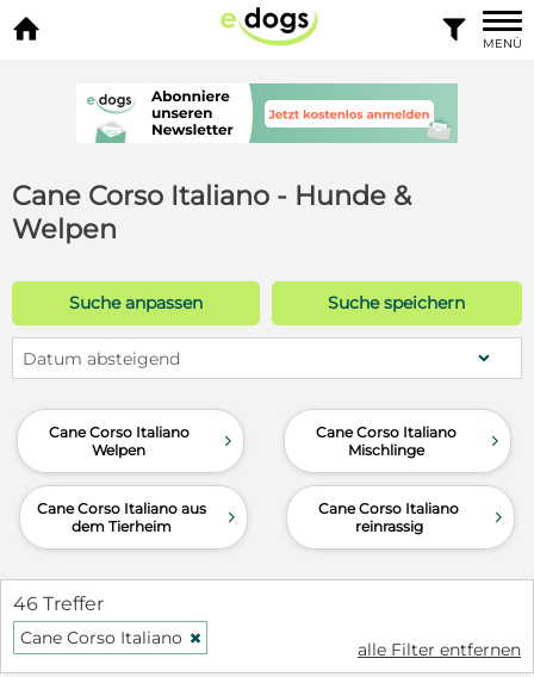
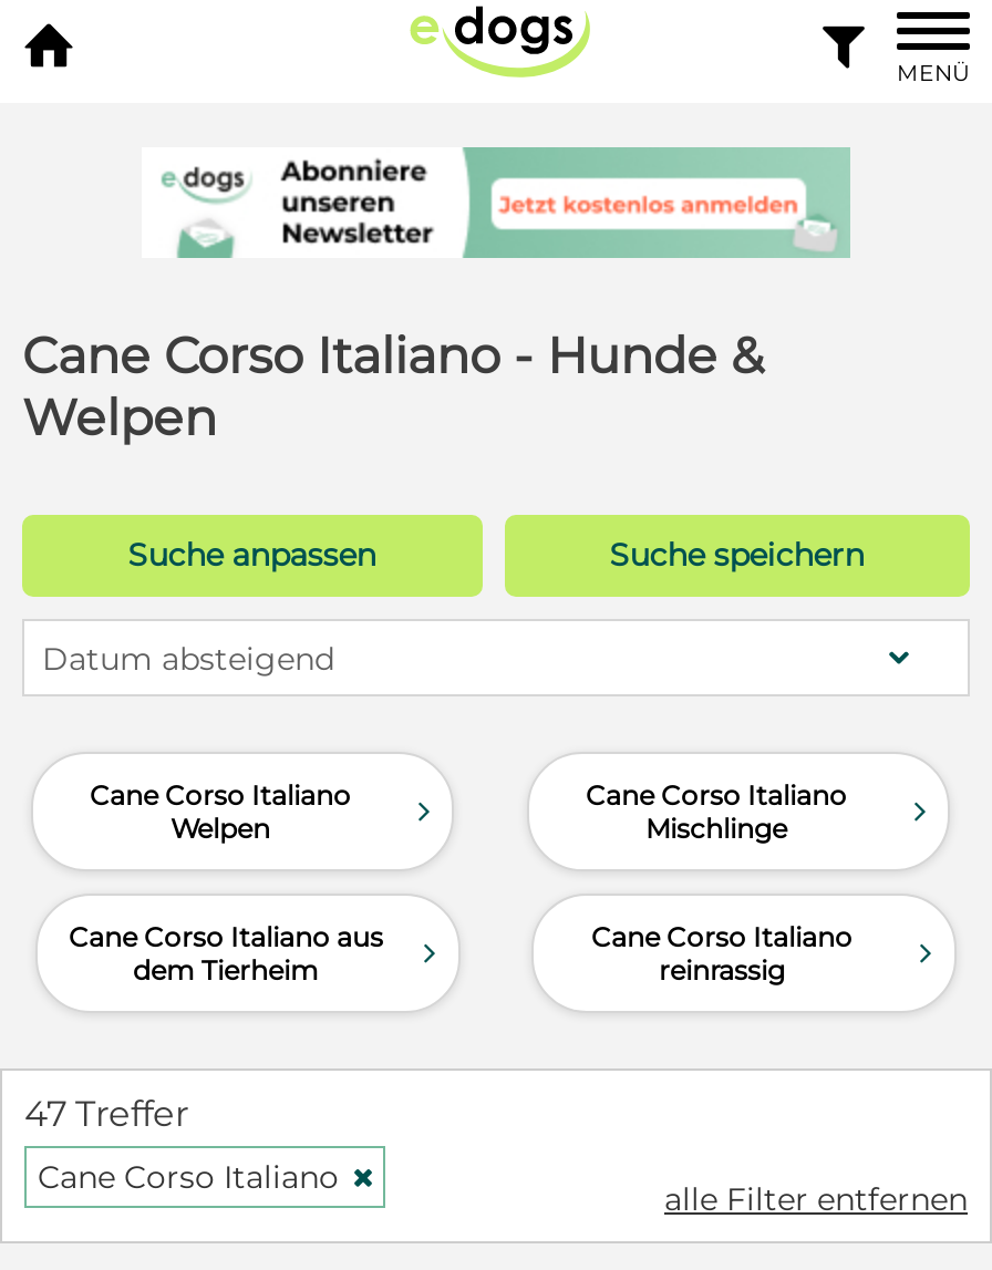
- 46 Treffer
+ 47 Treffer
